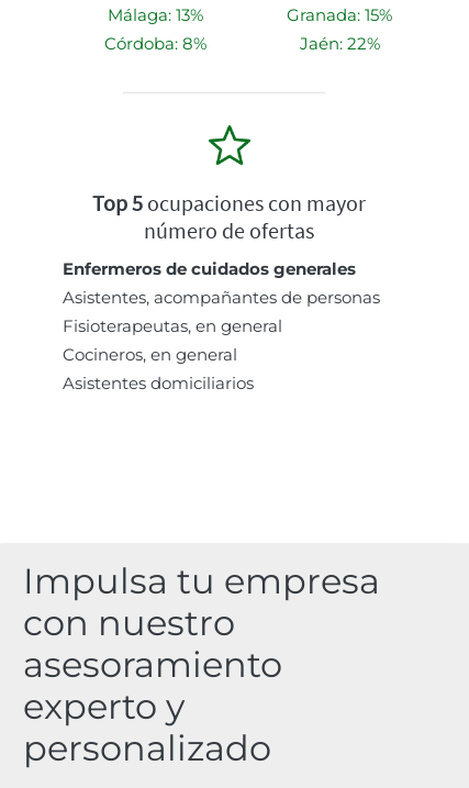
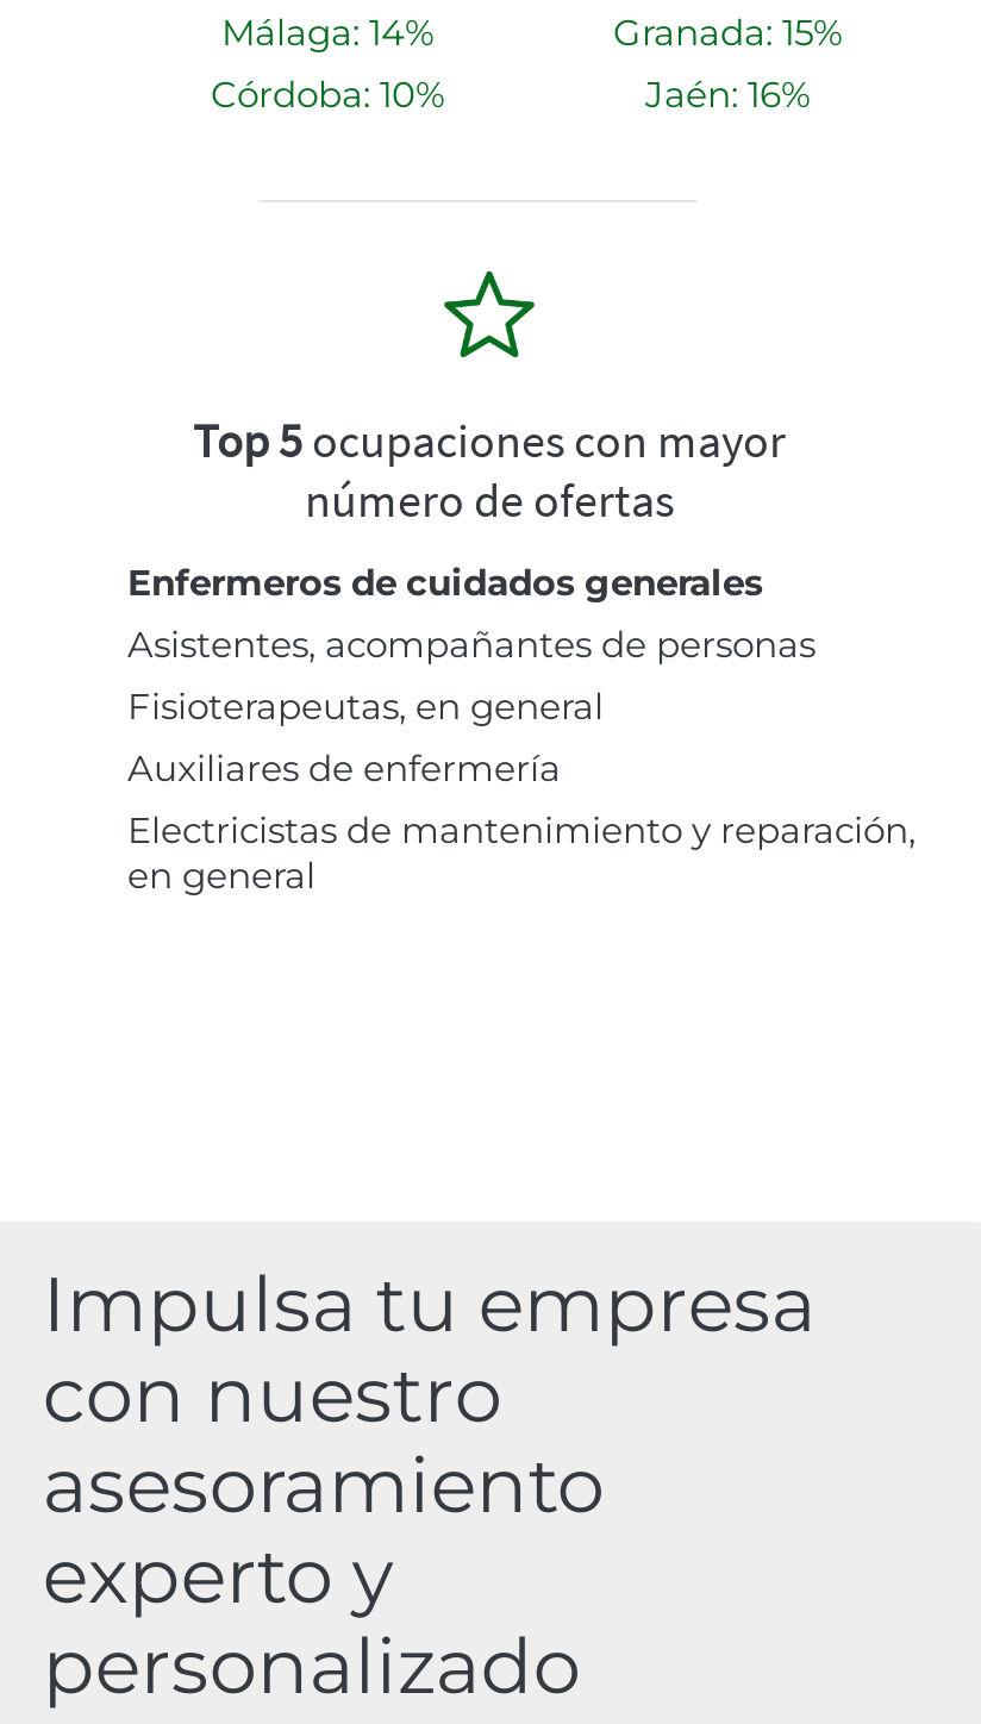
- Málaga: 13%
+ Málaga: 14%

- Córdoba: 8%
+ Córdoba: 10%

- Jaén: 22%
+ Jaén: 16%

- Cocineros, en general
- Asistentes domiciliarios
+ Auxiliares de enfermería
+ Electricistas de mantenimiento y reparación,
+ en general
